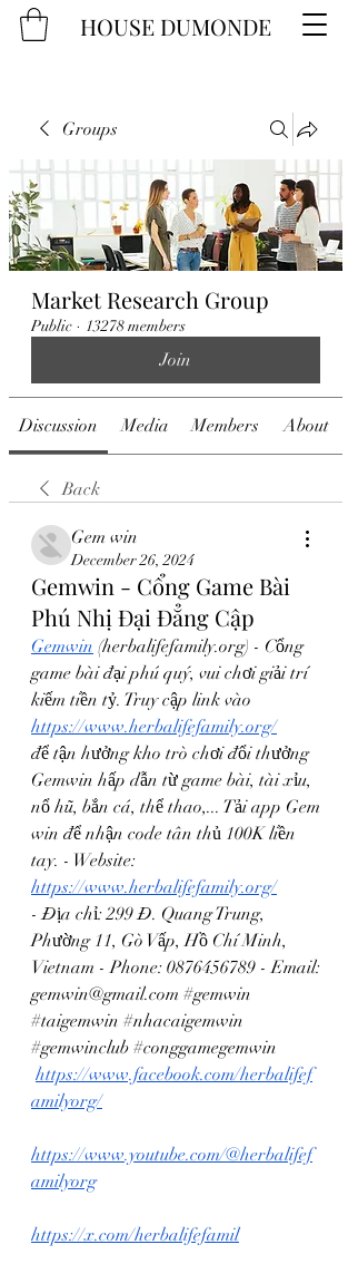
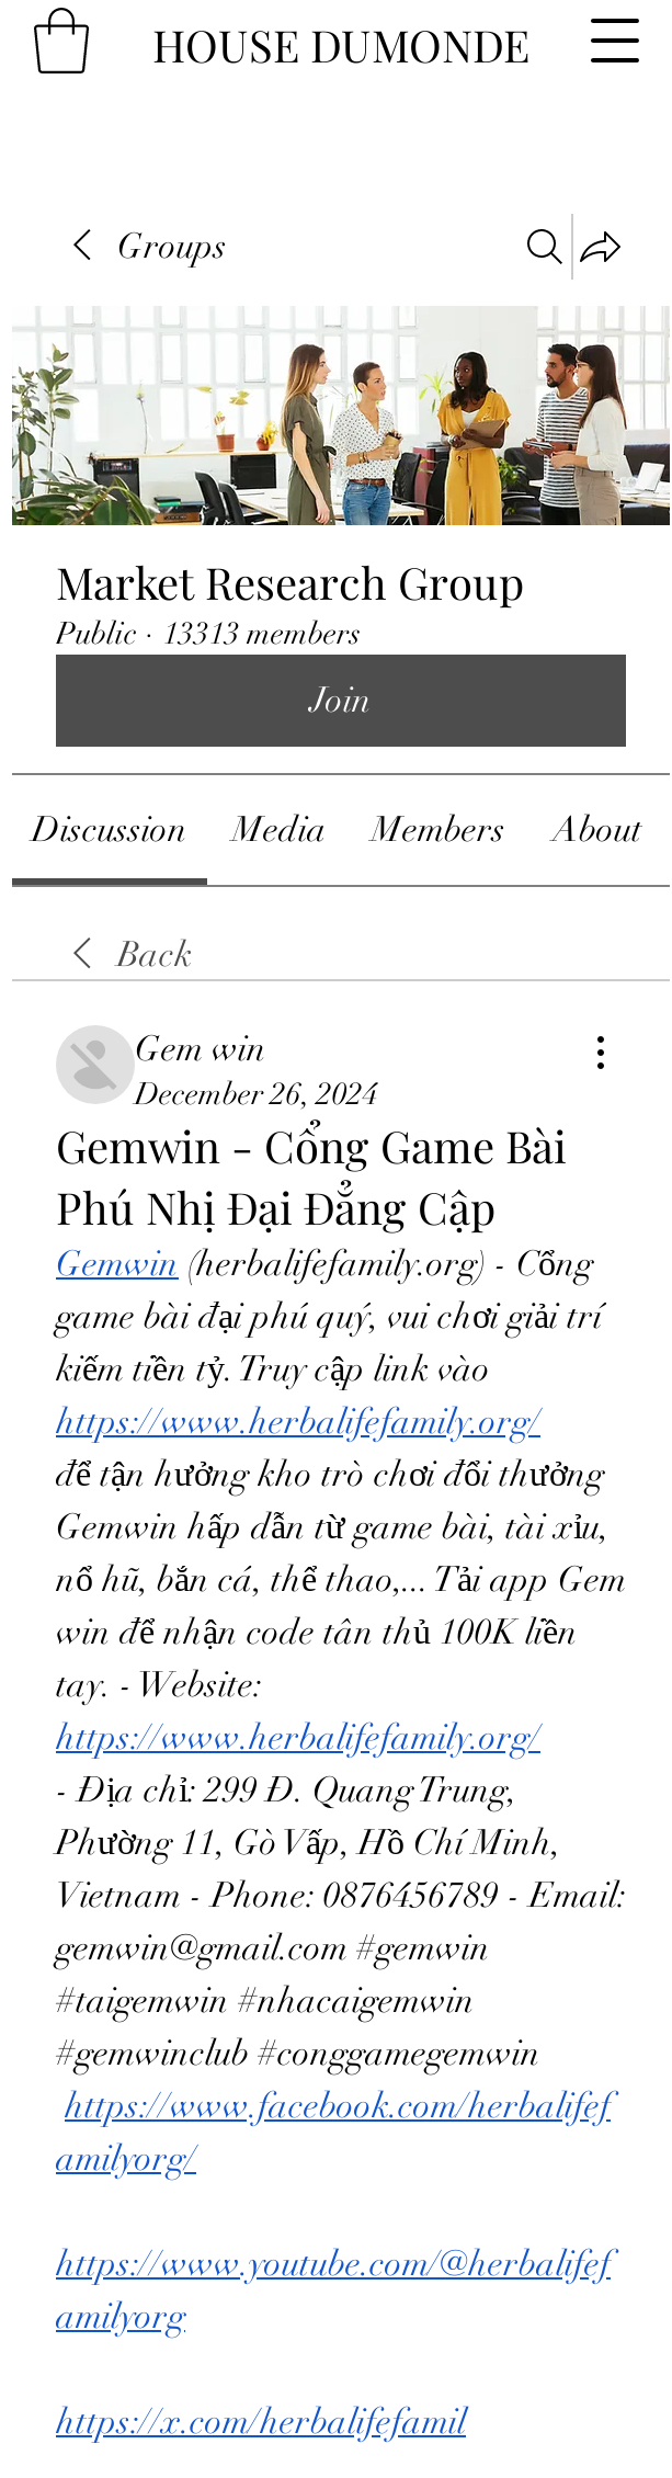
- Public · 13278 members
+ Public · 13313 members
